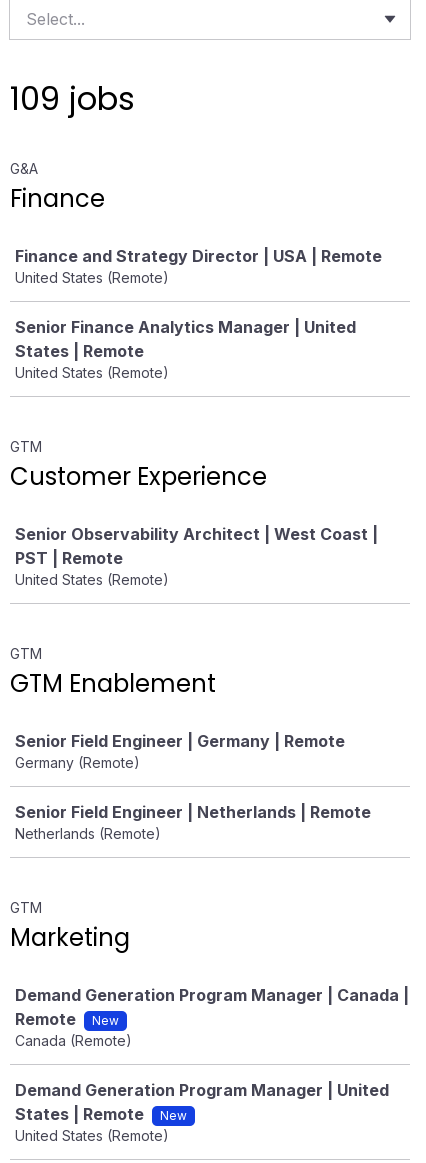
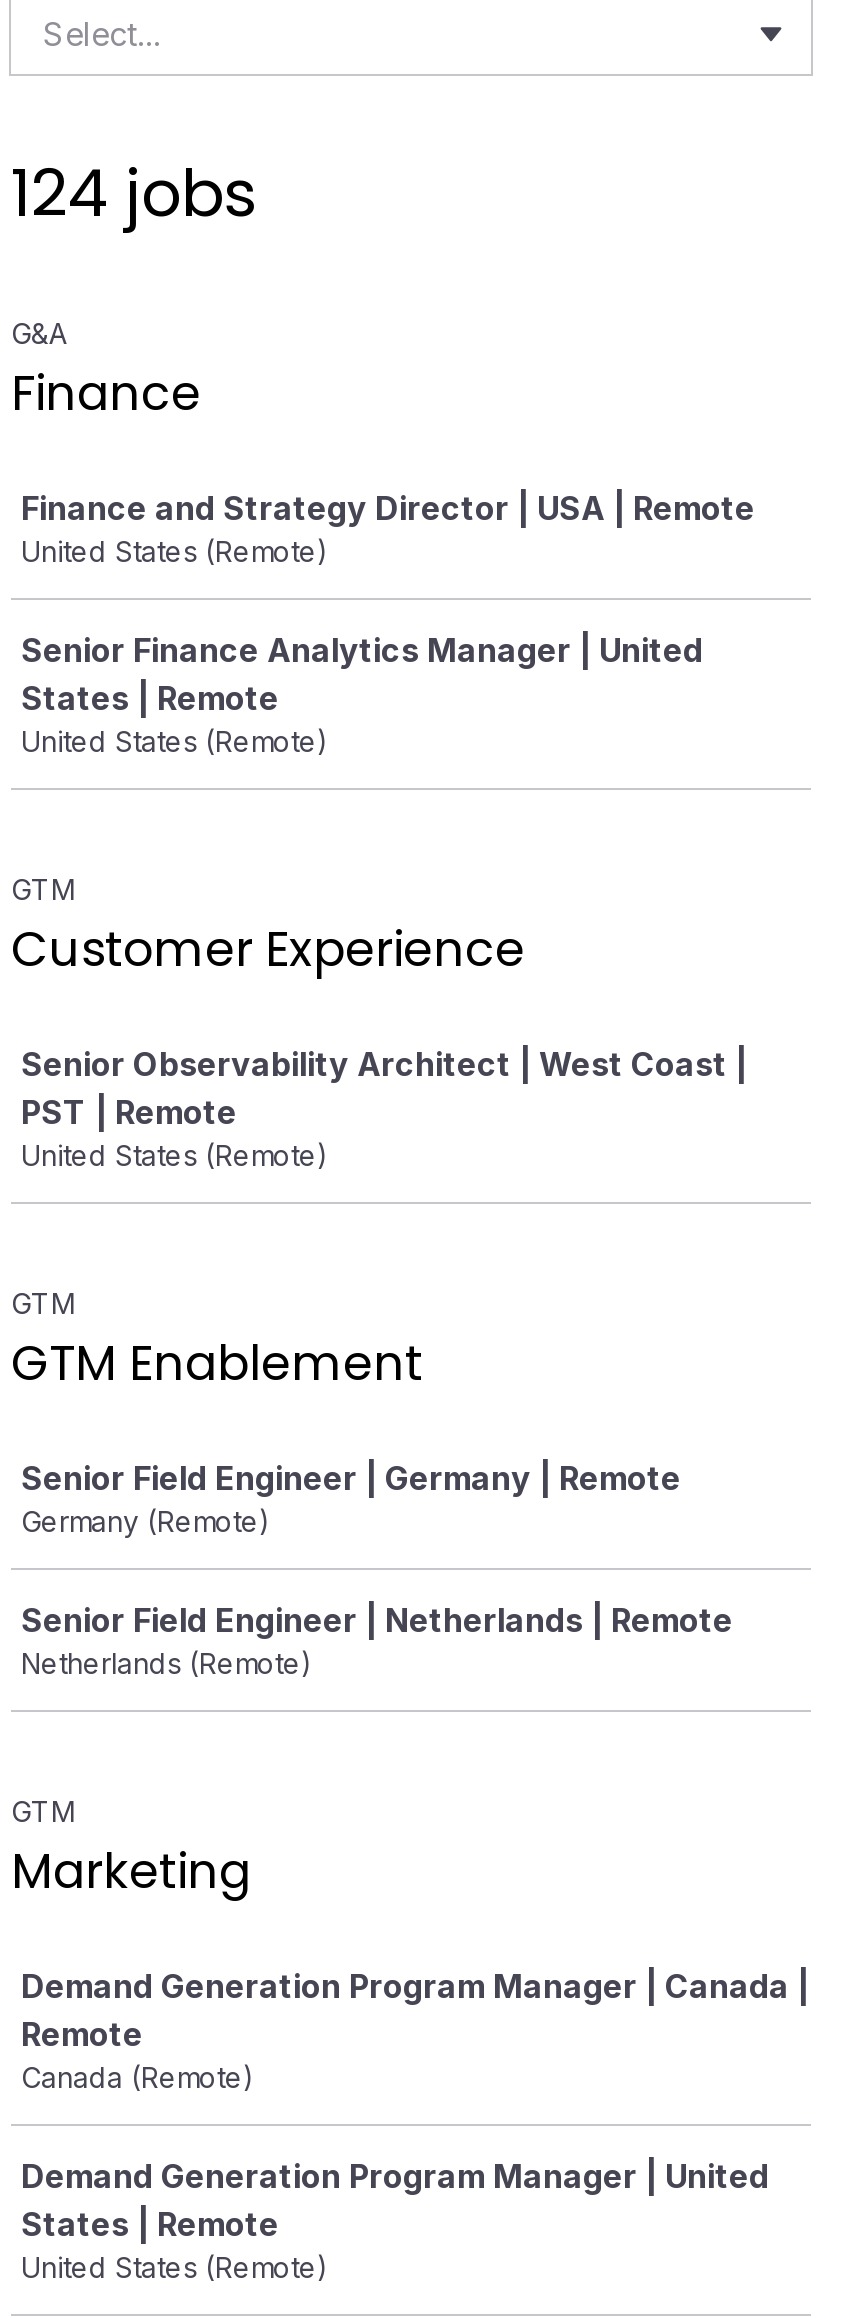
- 109 jobs
+ 124 jobs

- New

- New
